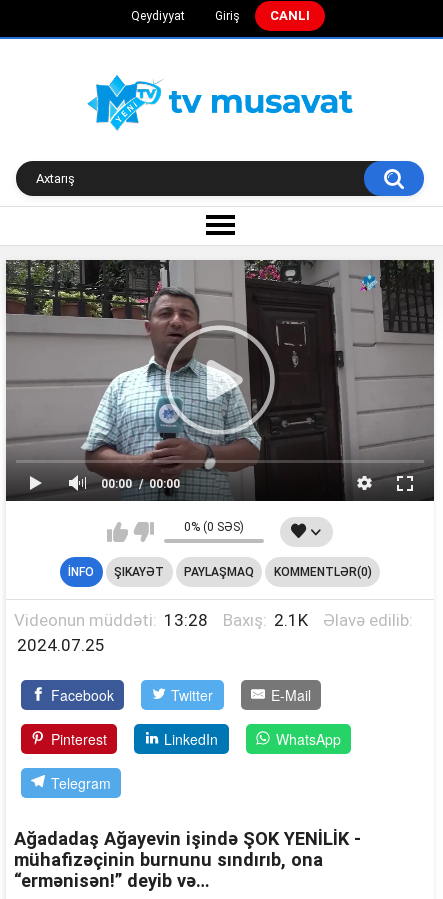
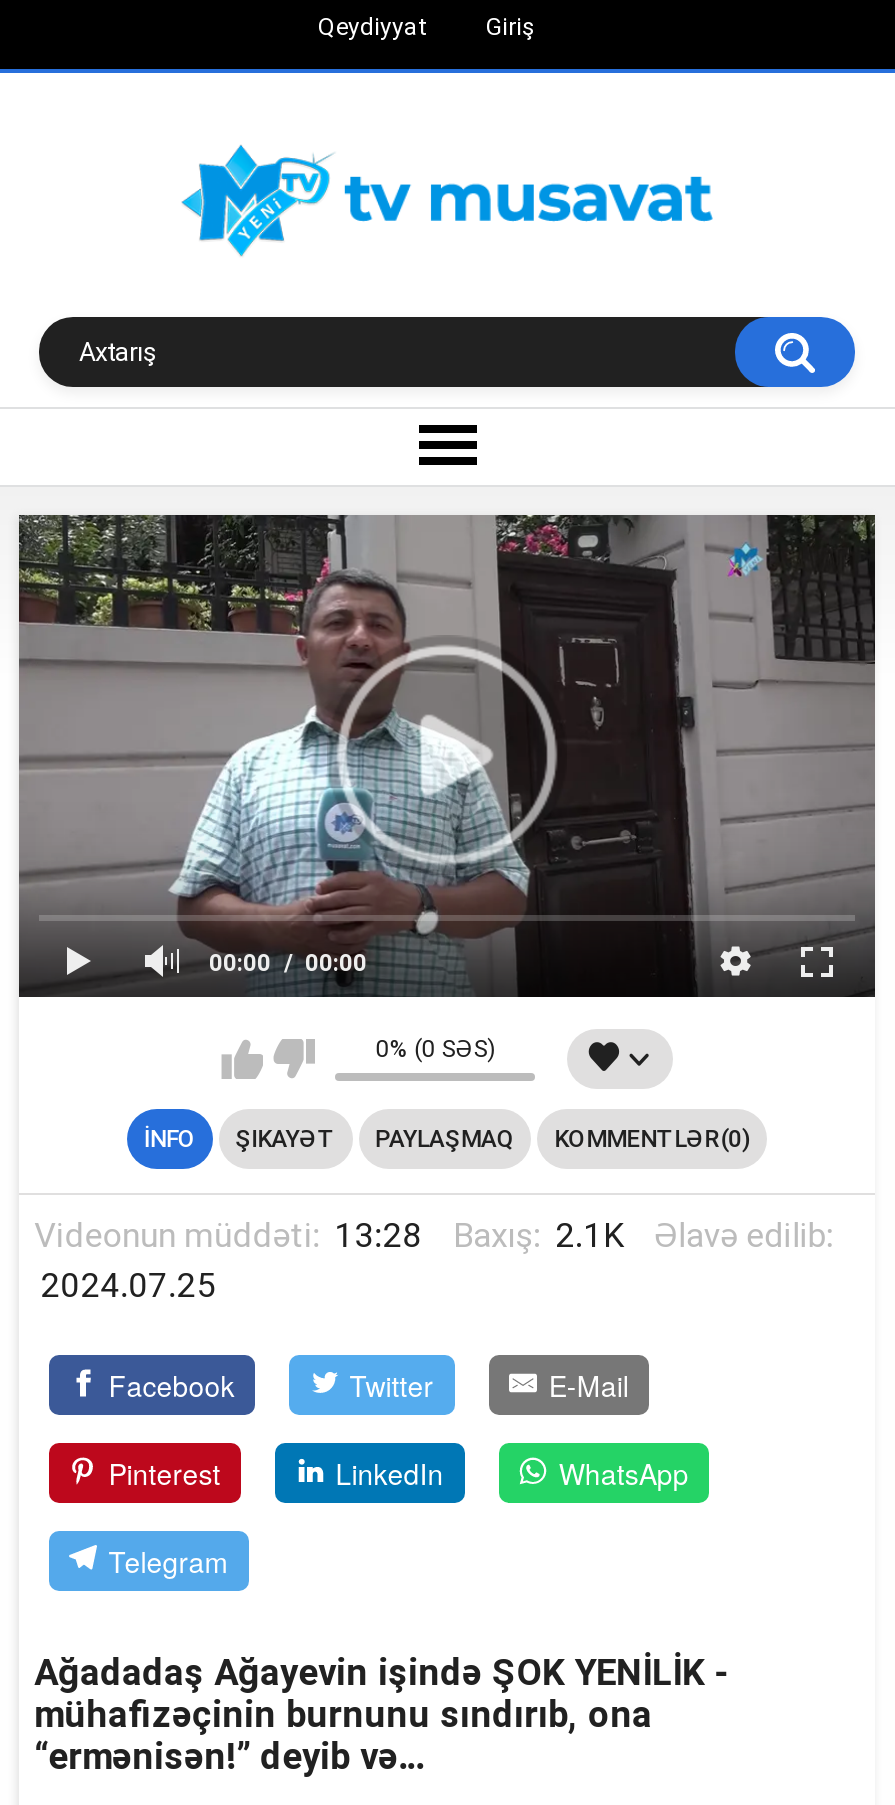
- CANLI
